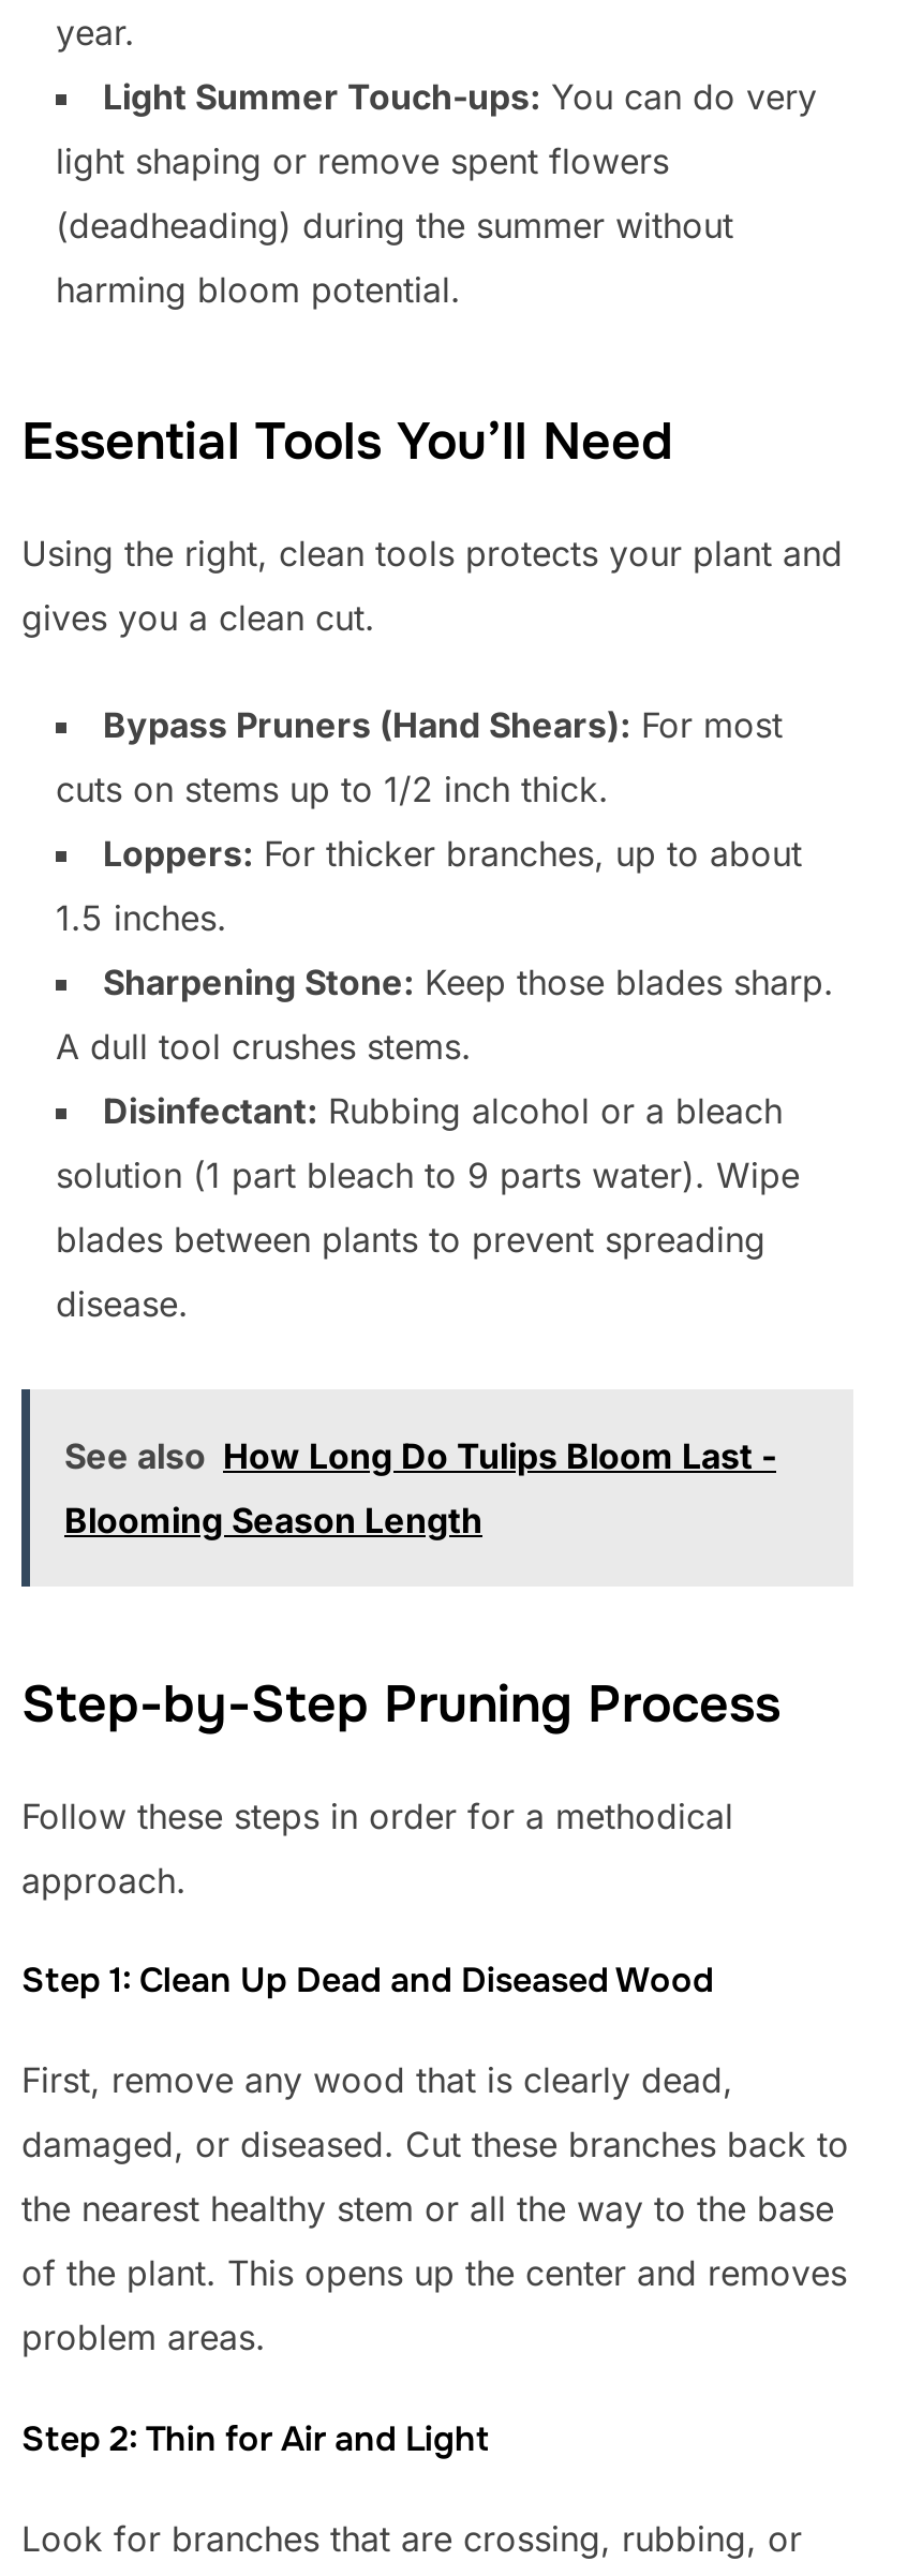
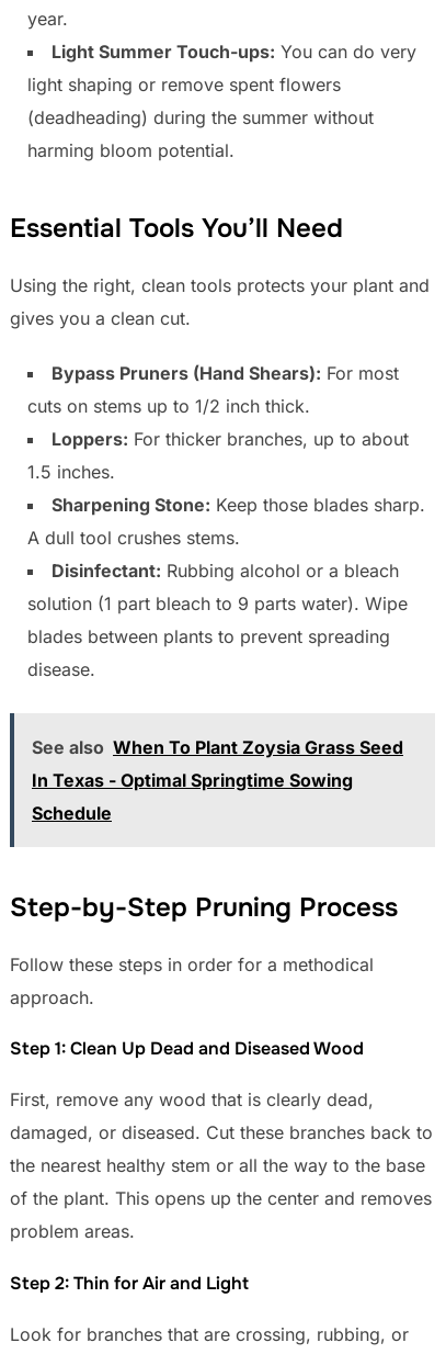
- See also How Long Do Tulips Bloom Last -
- Blooming Season Length
+ See also When To Plant Zoysia Grass Seed
+ In Texas - Optimal Springtime Sowing
+ Schedule
